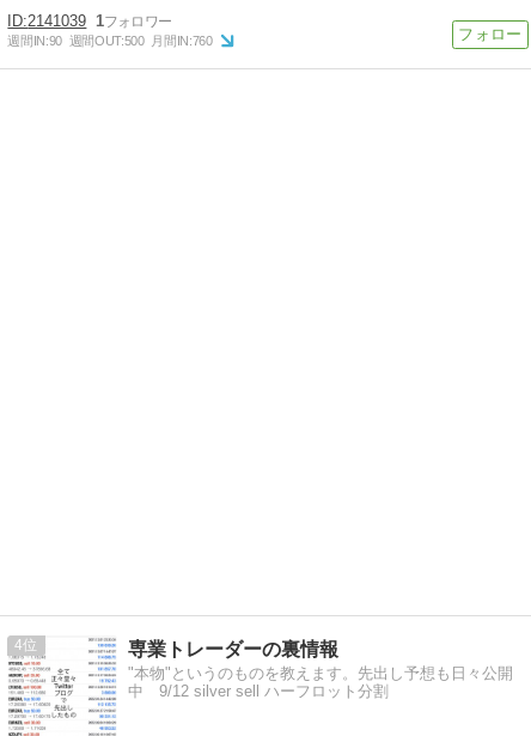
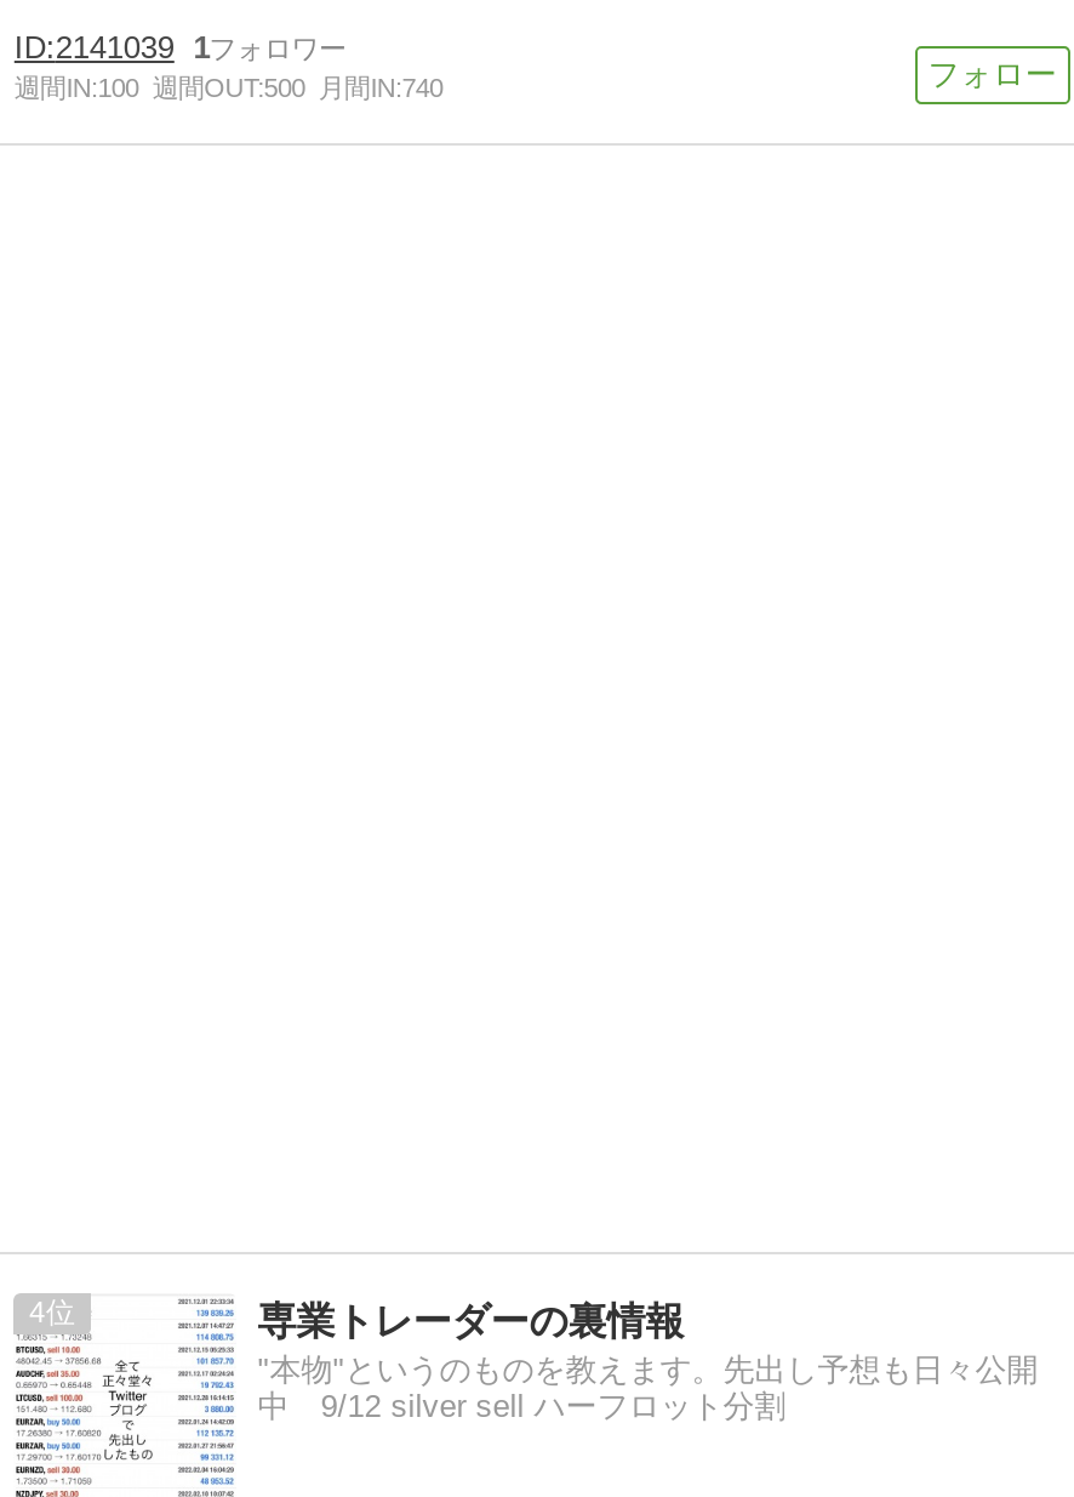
- 週間IN:90 週間OUT:500 月間IN:760
+ 週間IN:100 週間OUT:500 月間IN:740
